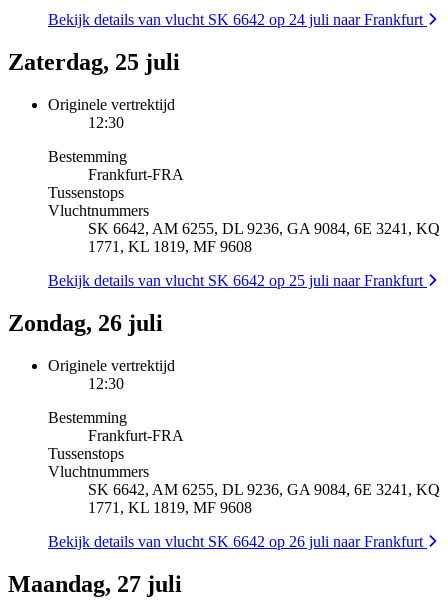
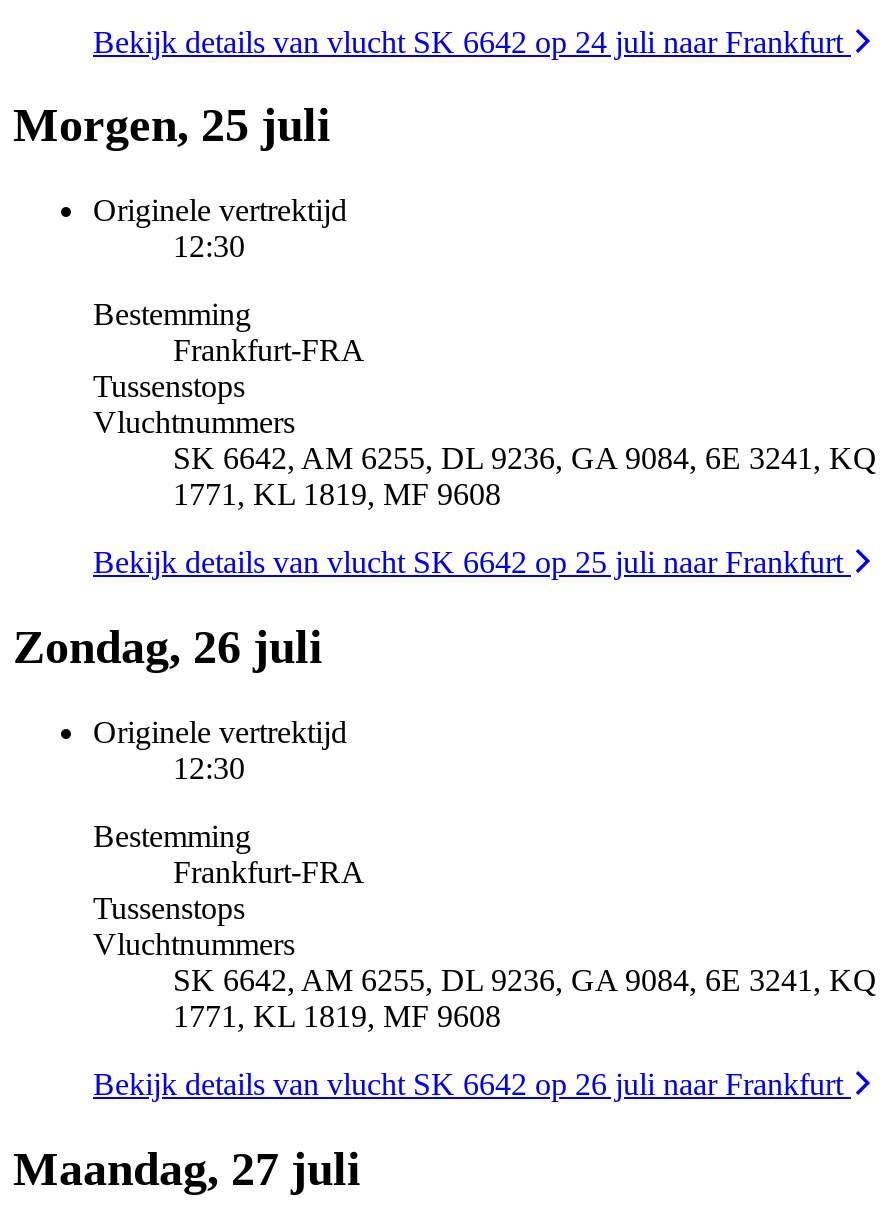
- Zaterdag, 25 juli
+ Morgen, 25 juli
